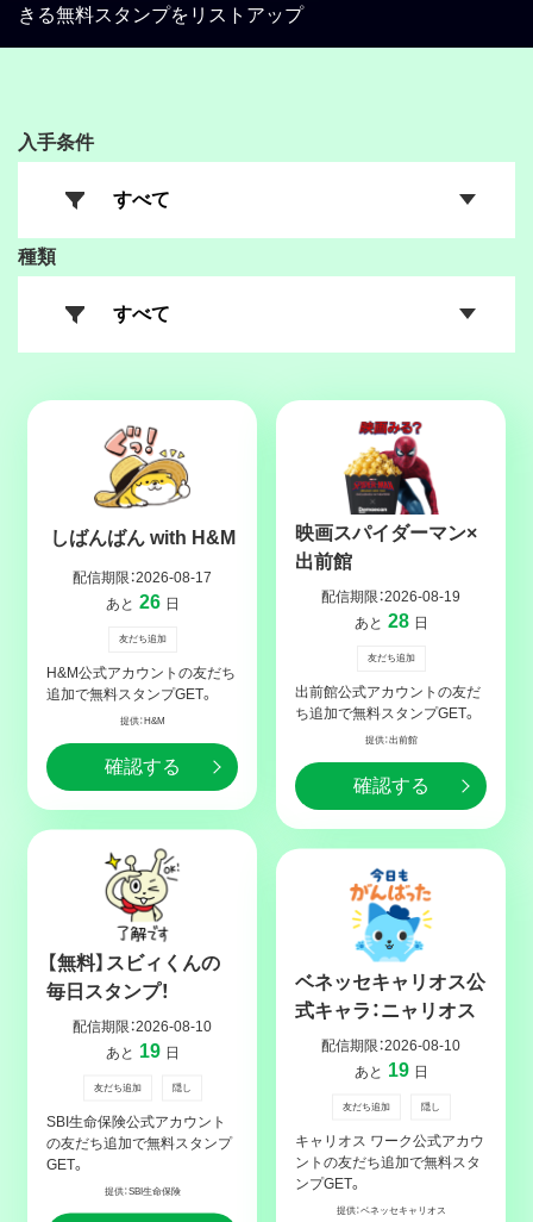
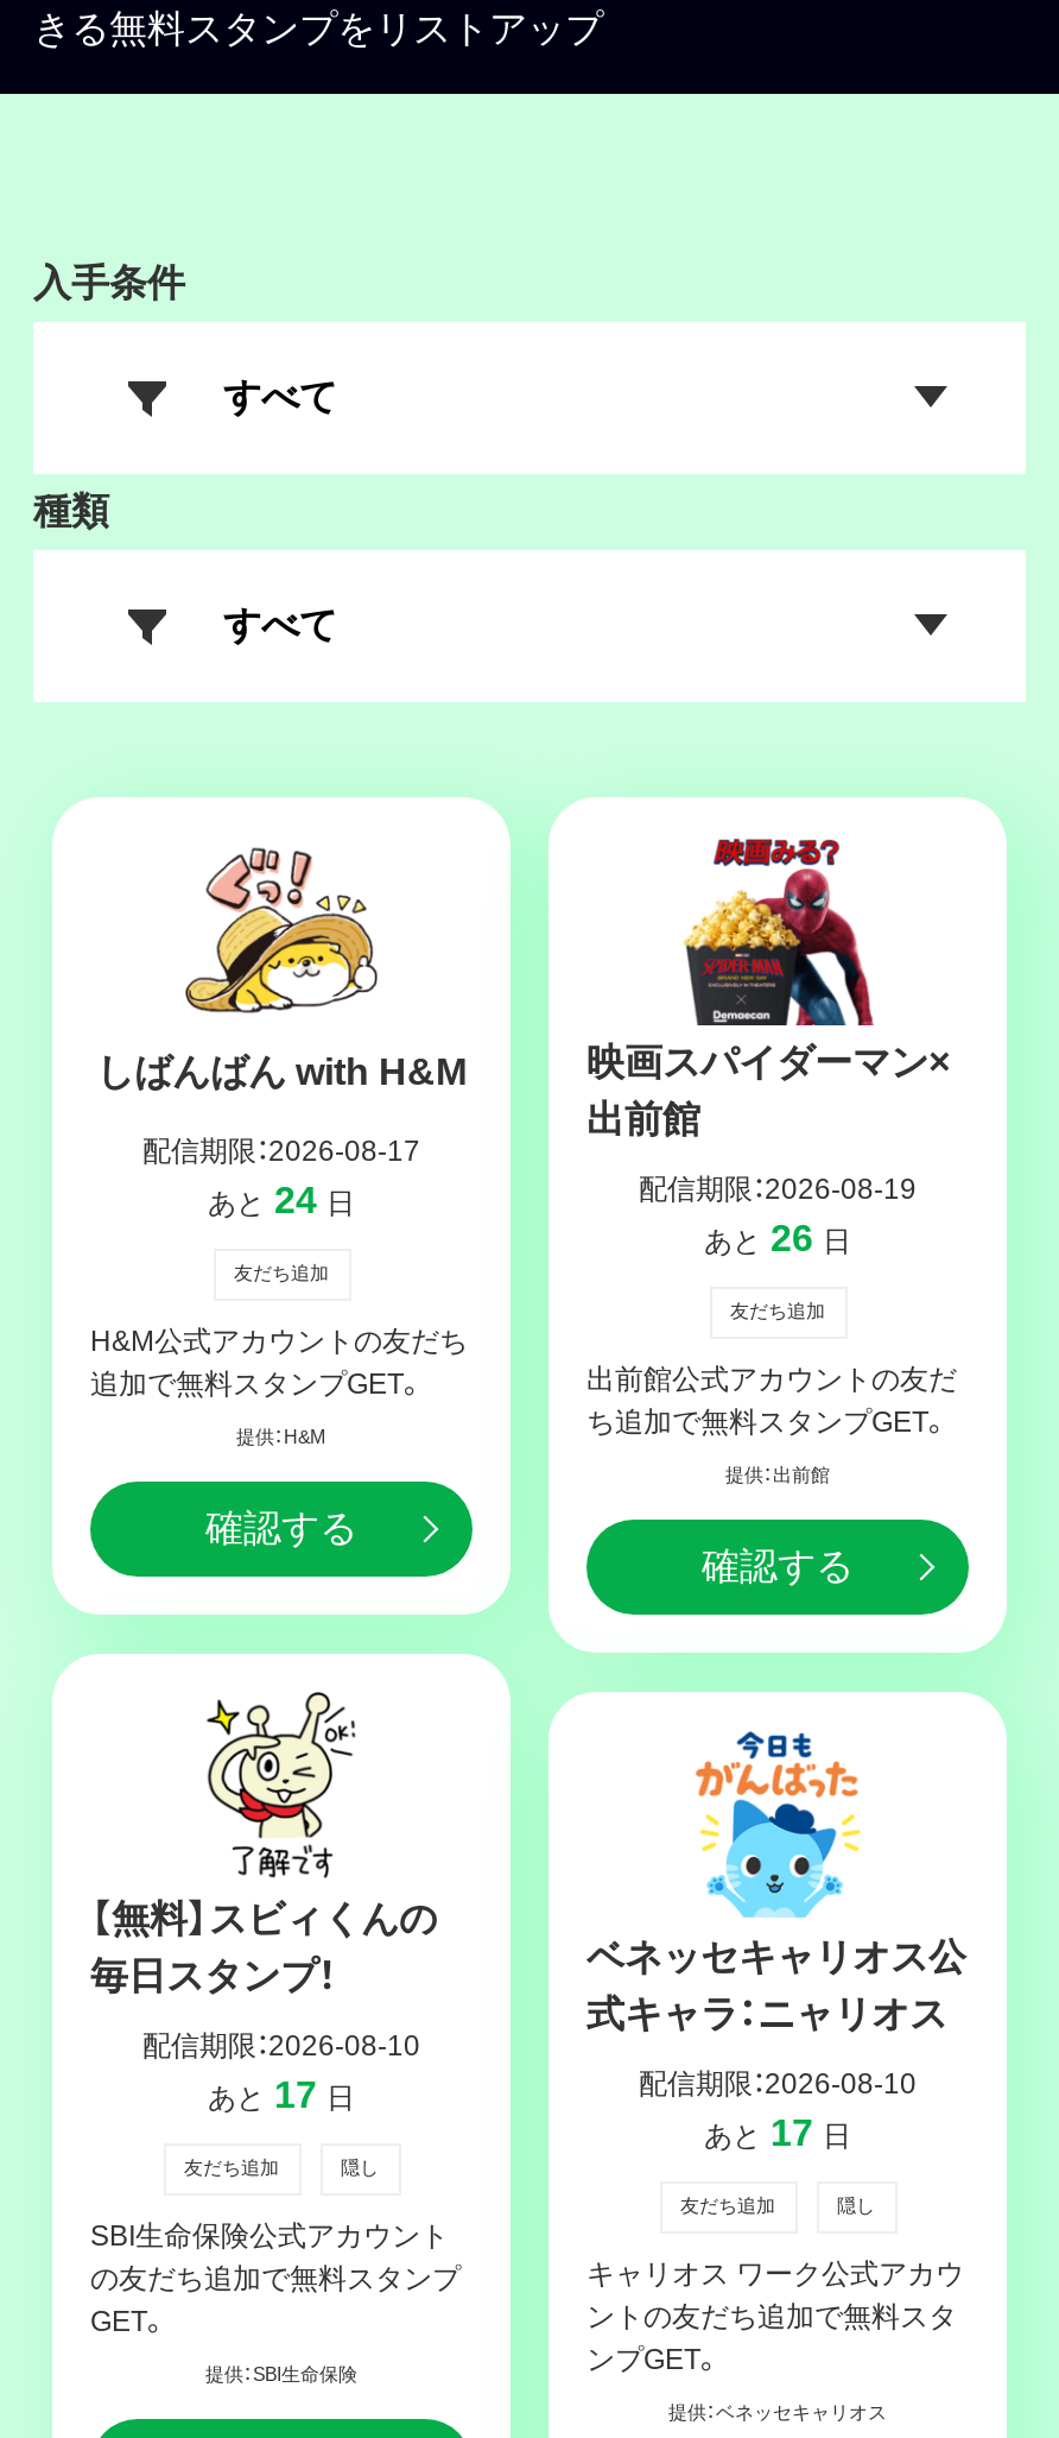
- あと 26 日
+ あと 24 日

- あと 28 日
+ あと 26 日

- あと 19 日
+ あと 17 日

- あと 19 日
+ あと 17 日
